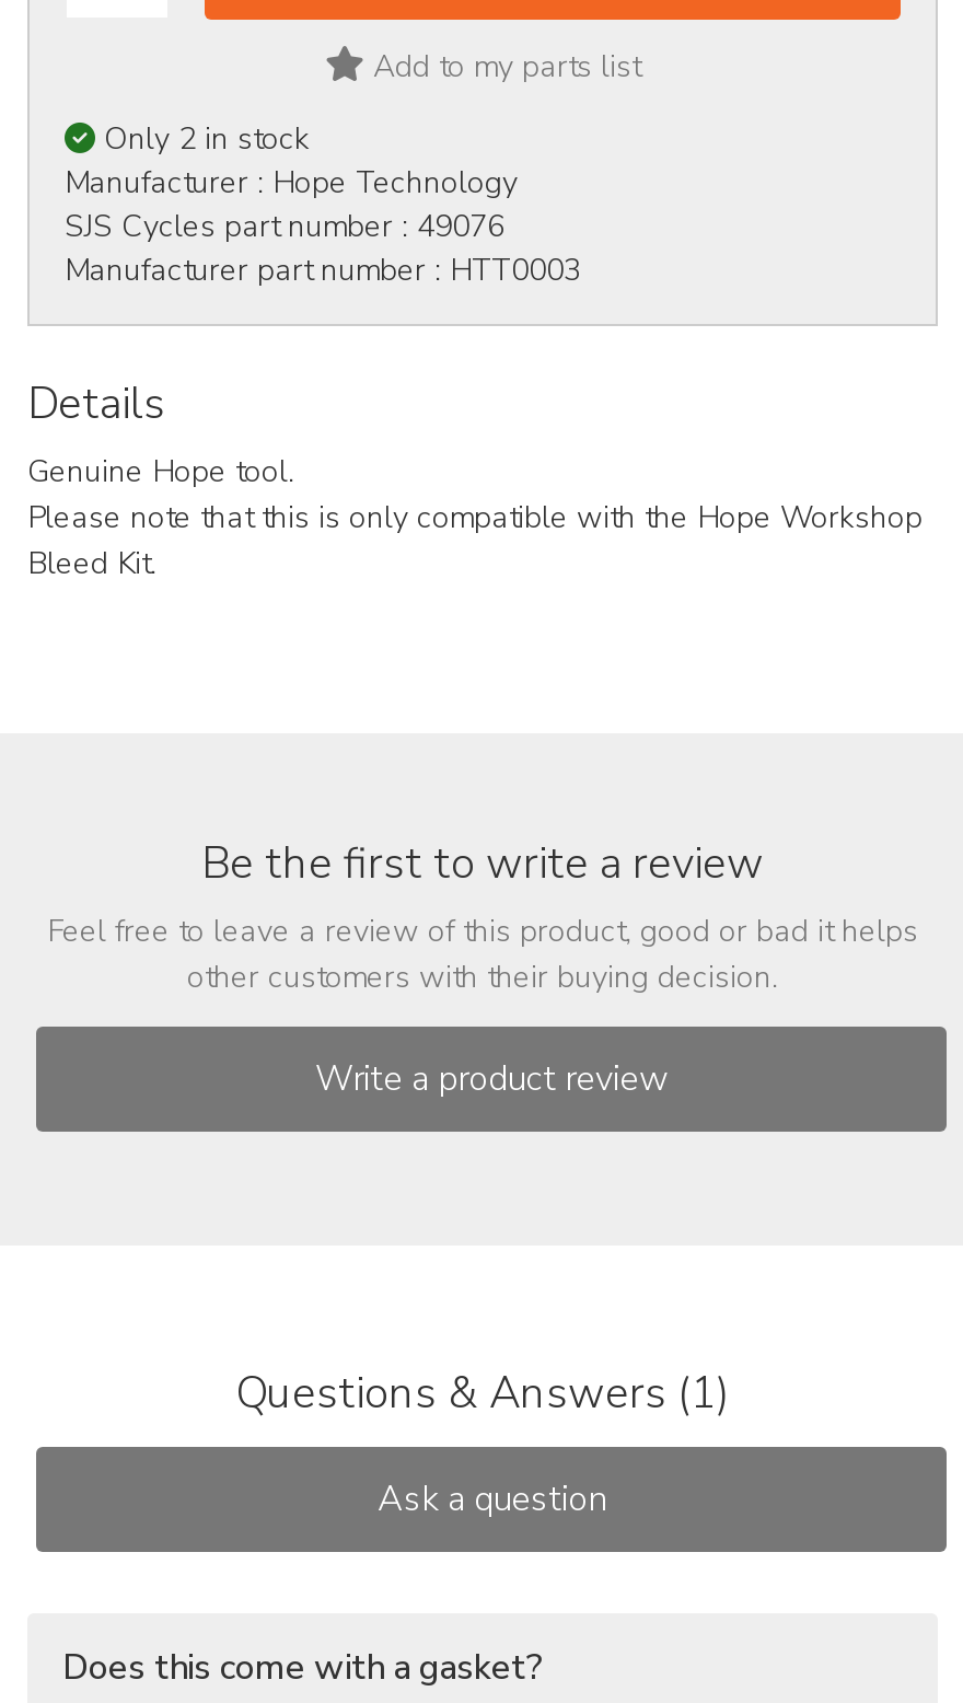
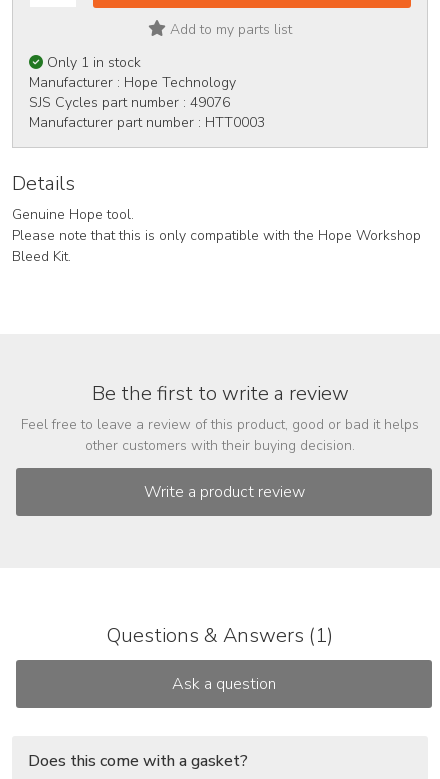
- Only 2 in stock
+ Only 1 in stock
